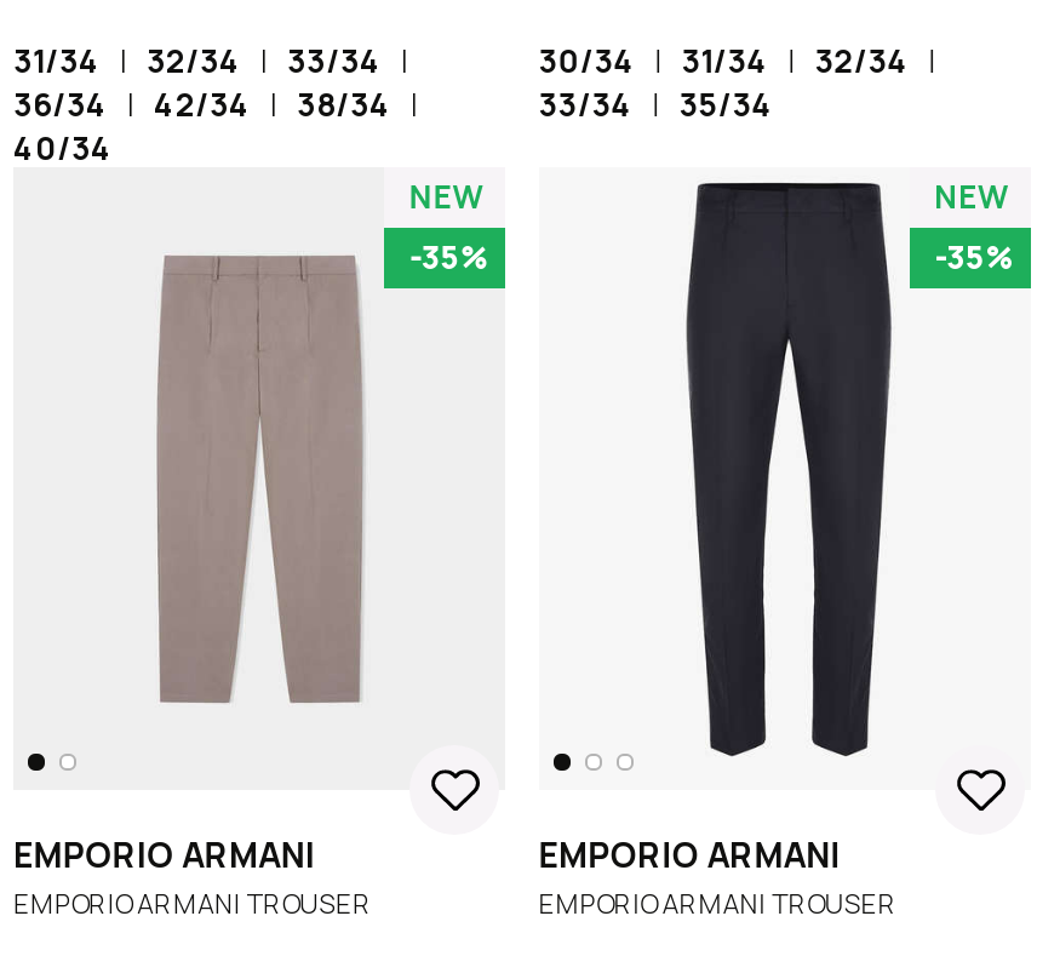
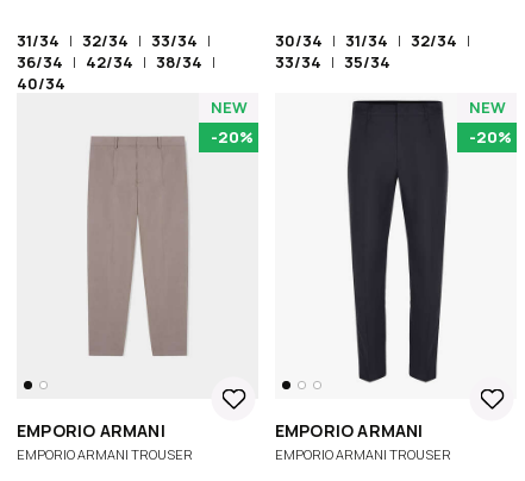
- -35%
+ -20%

- -35%
+ -20%
